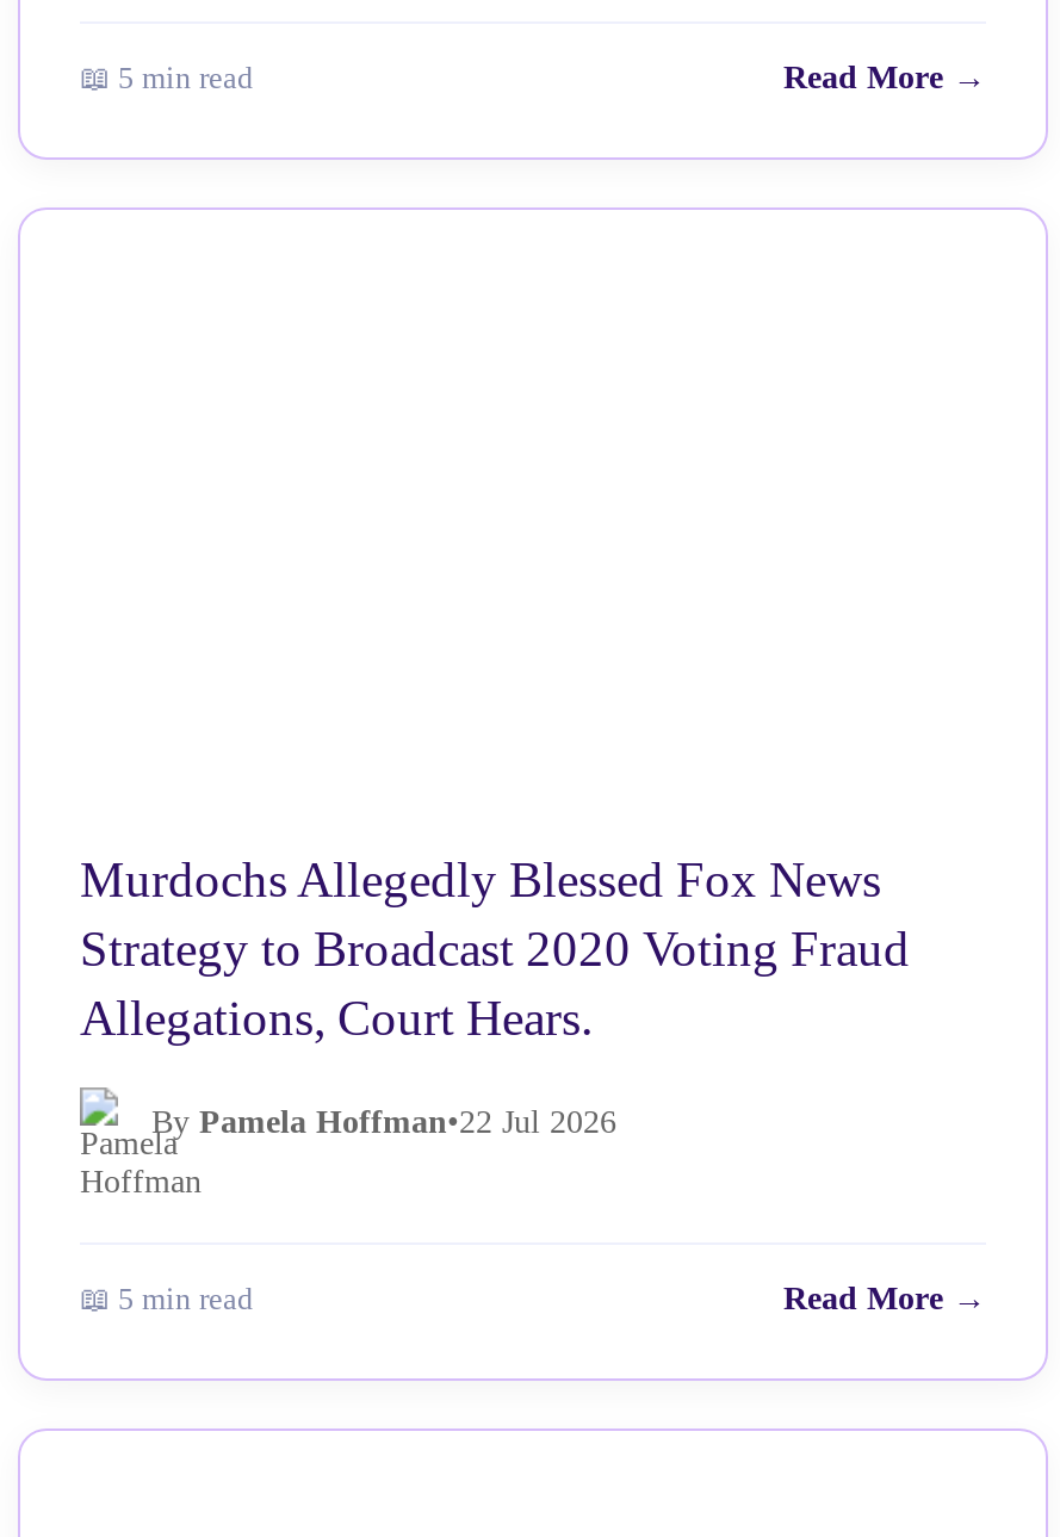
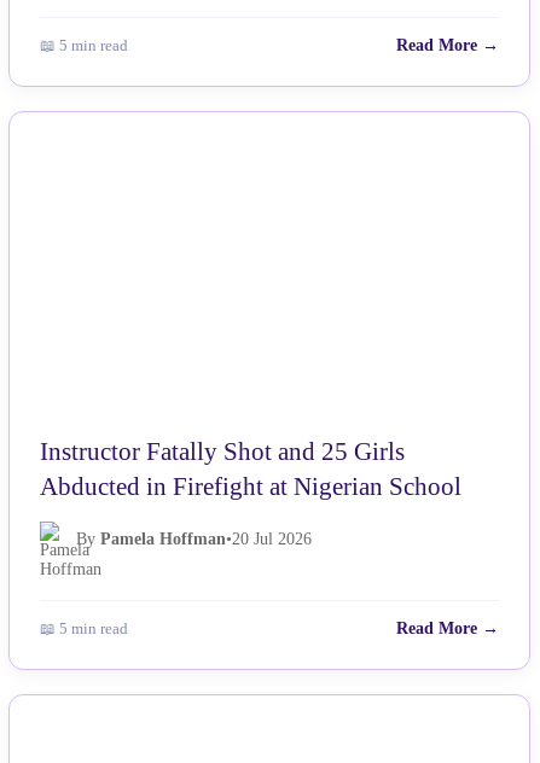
- Murdochs Allegedly Blessed Fox News
- Strategy to Broadcast 2020 Voting Fraud
- Allegations, Court Hears.
+ Instructor Fatally Shot and 25 Girls
+ Abducted in Firefight at Nigerian School

- By Pamela Hoffman•22 Jul 2026
+ By Pamela Hoffman•20 Jul 2026
